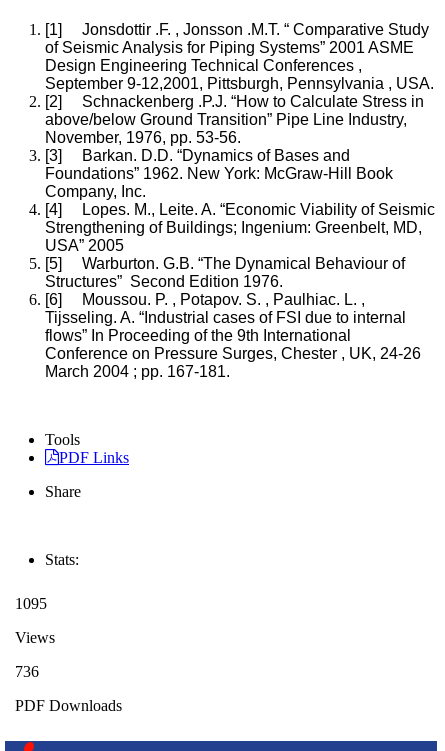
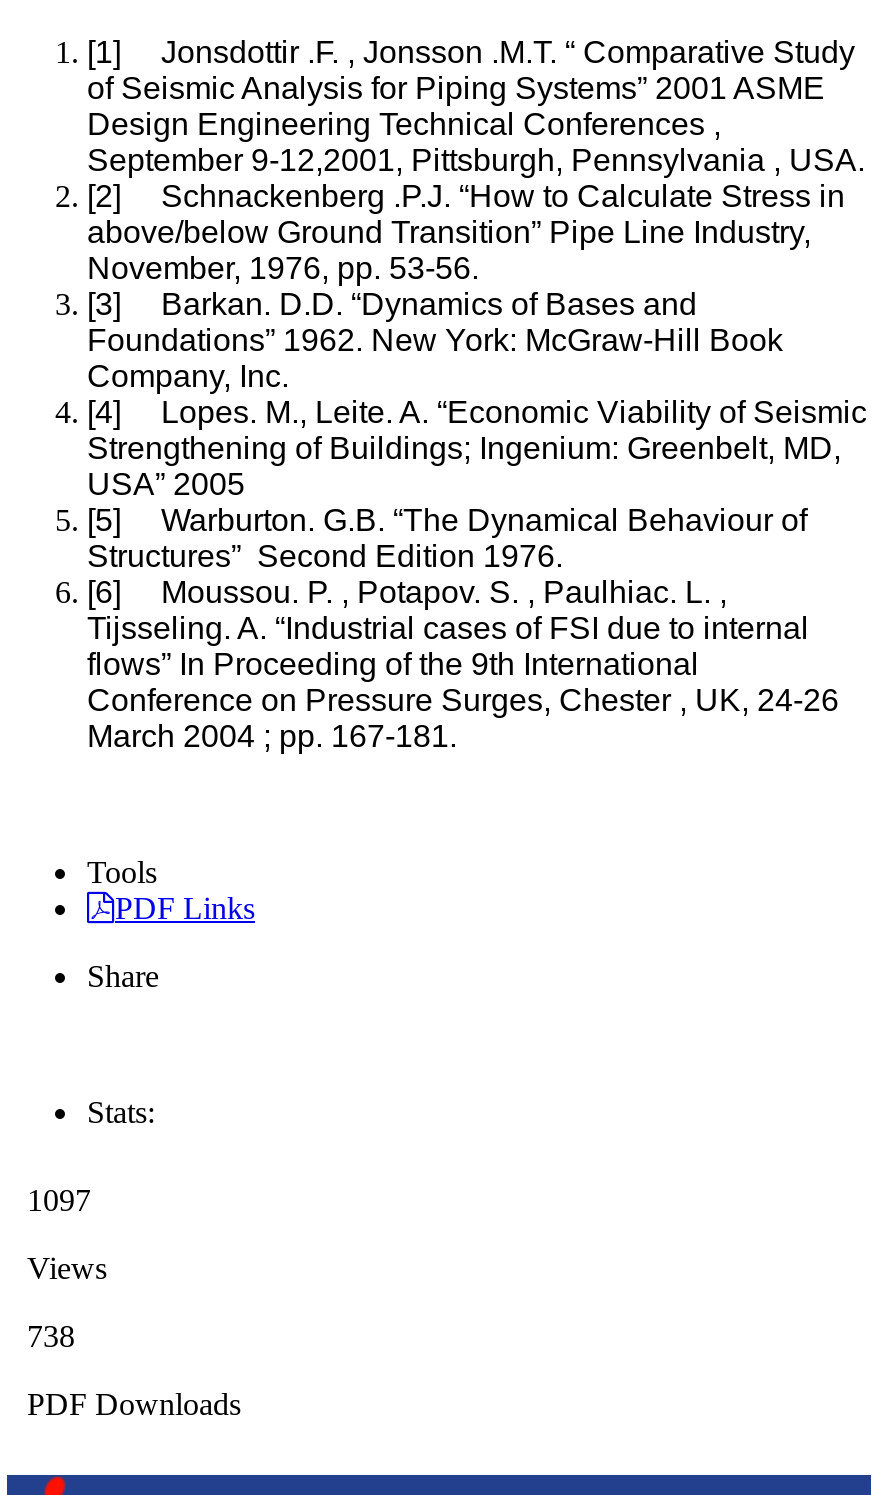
- 1095
+ 1097

- 736
+ 738
